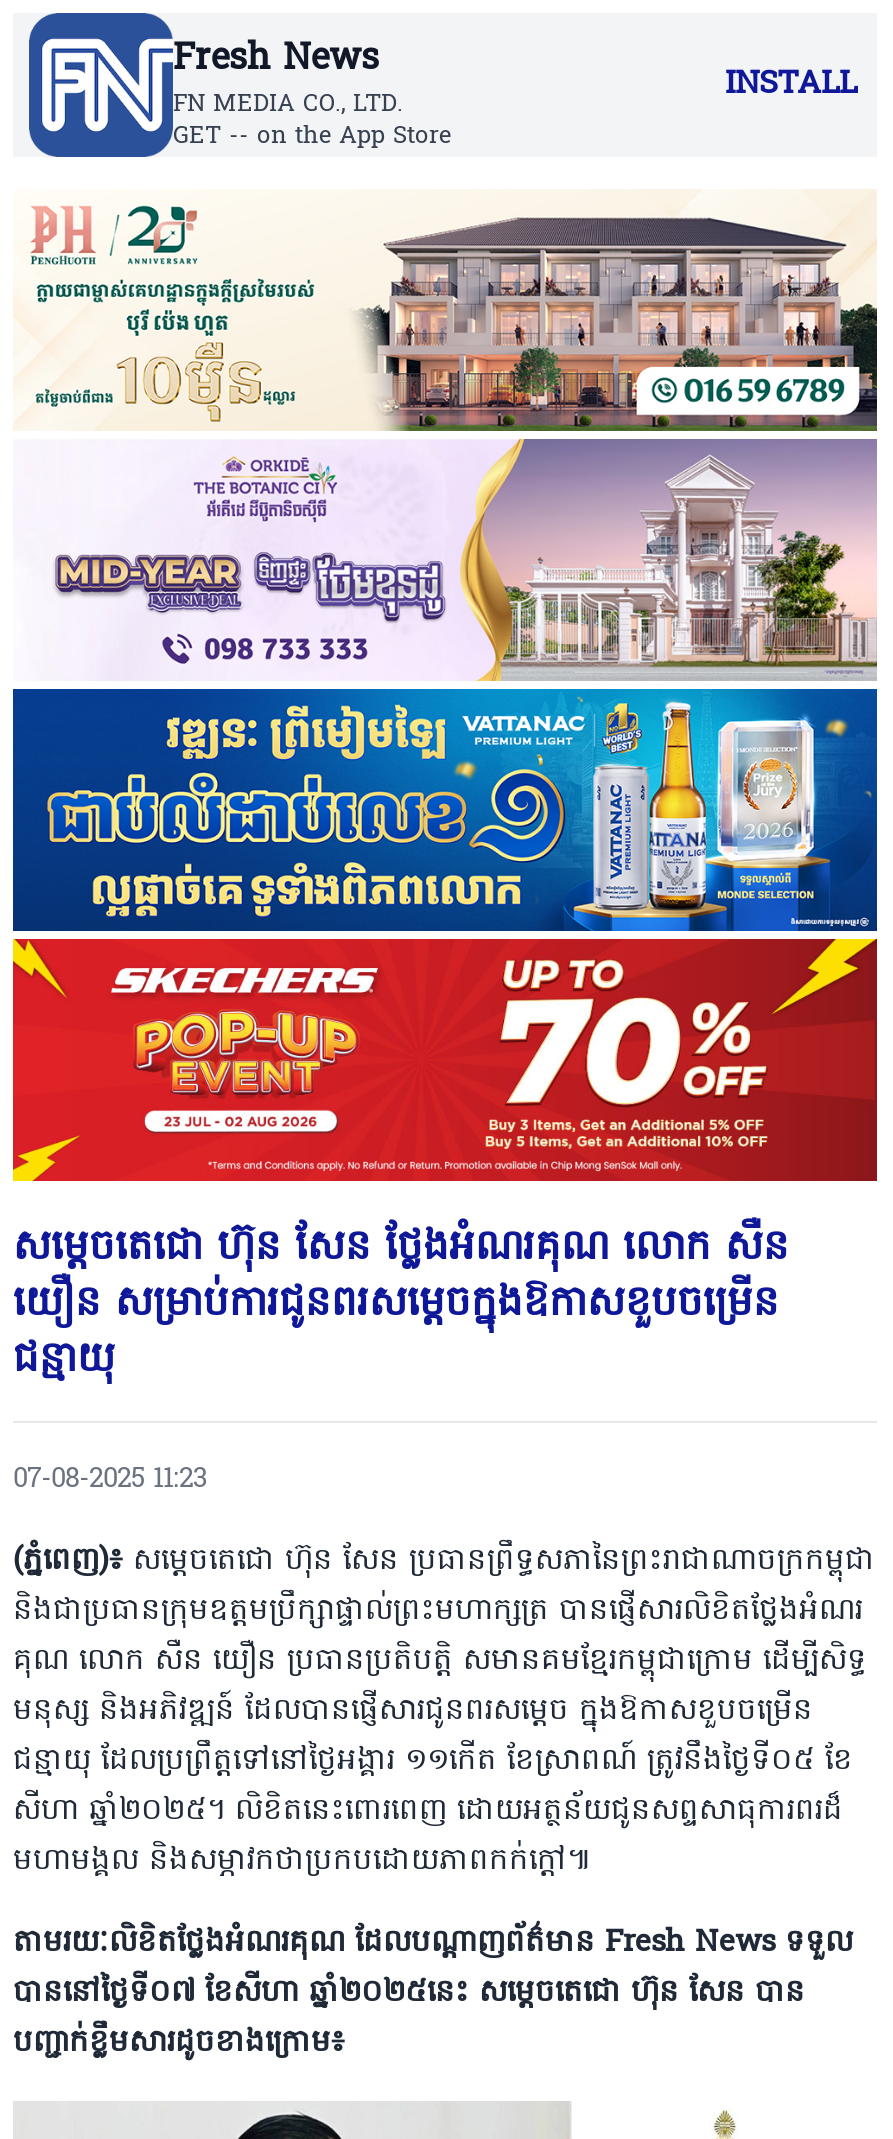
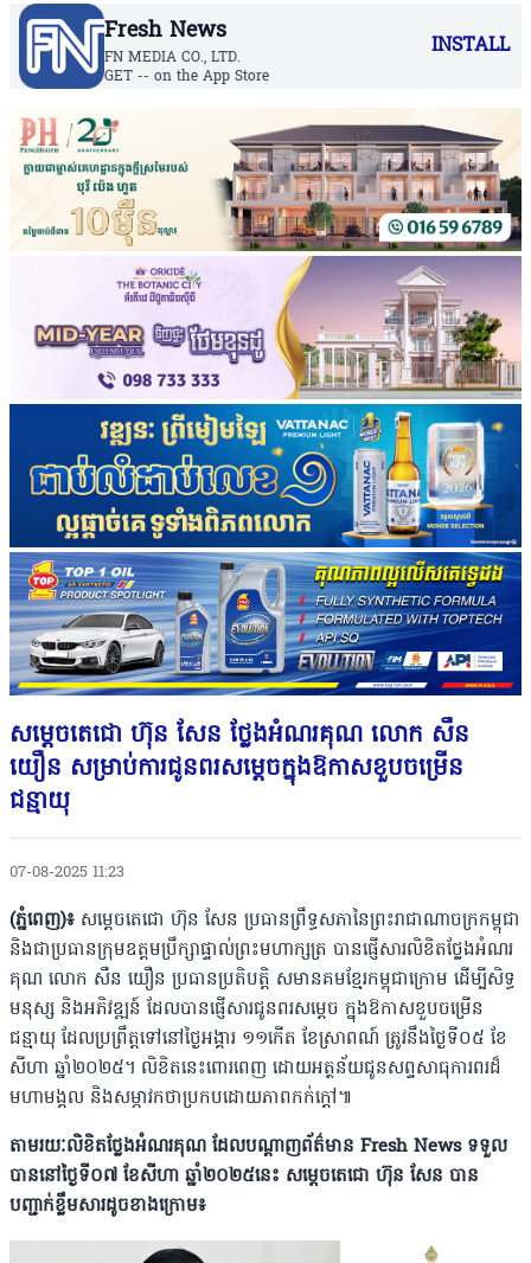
- [image]
+ [image]
